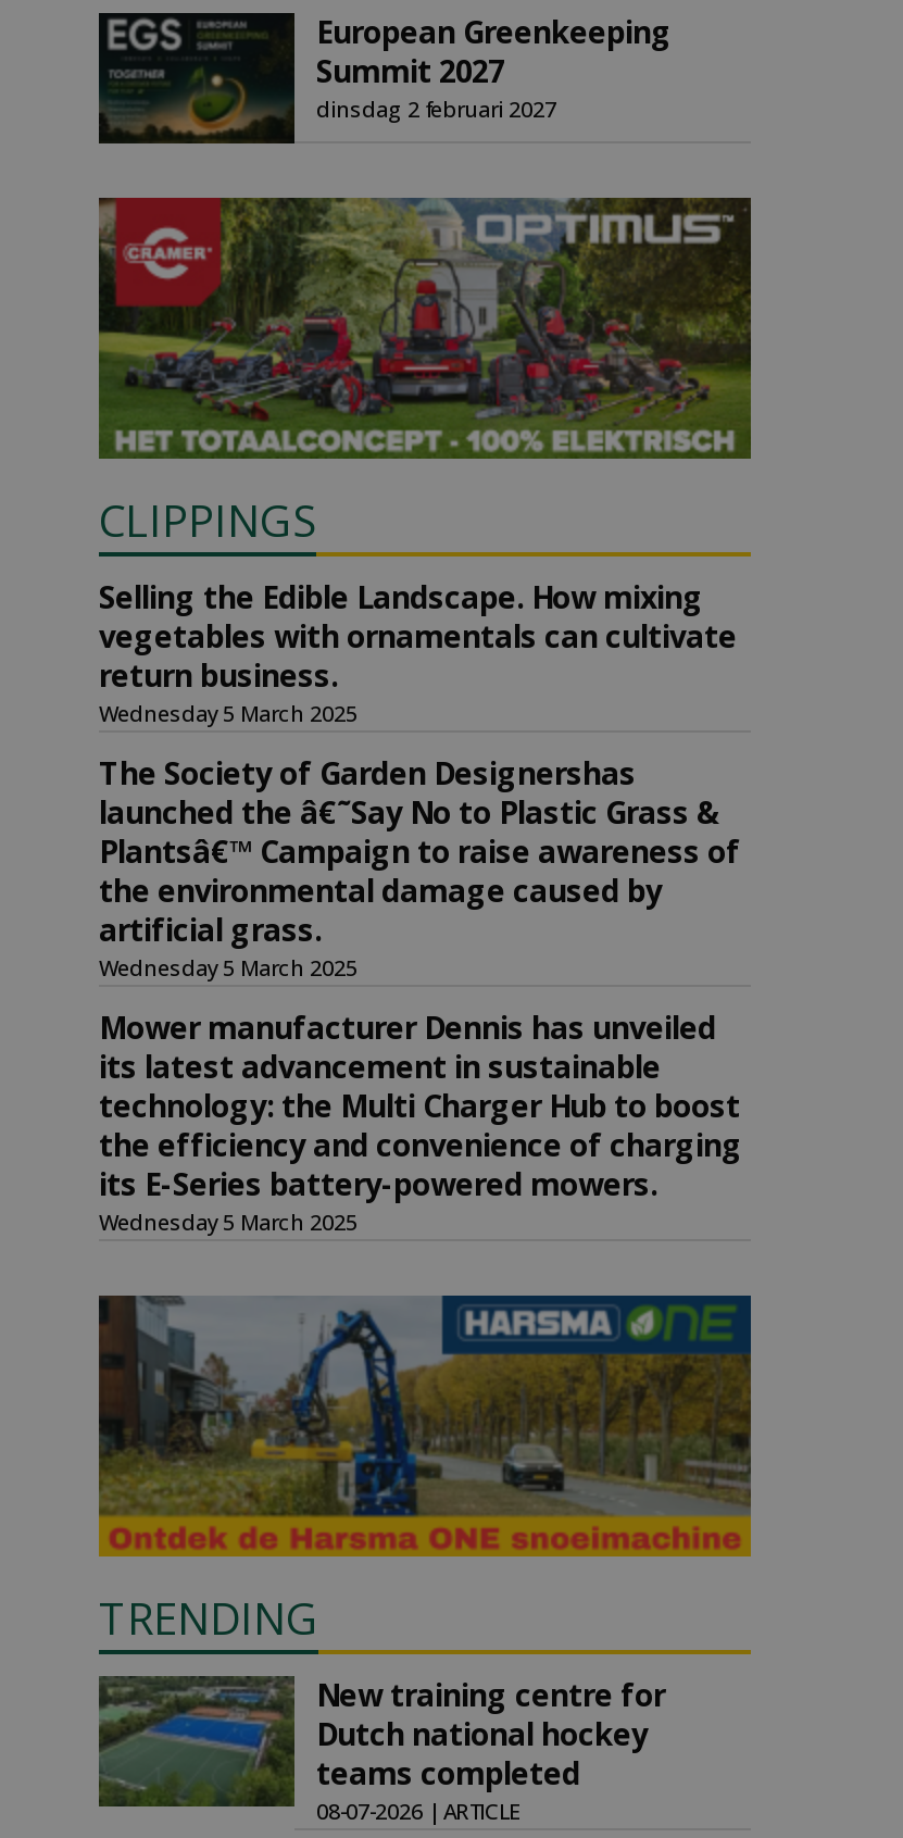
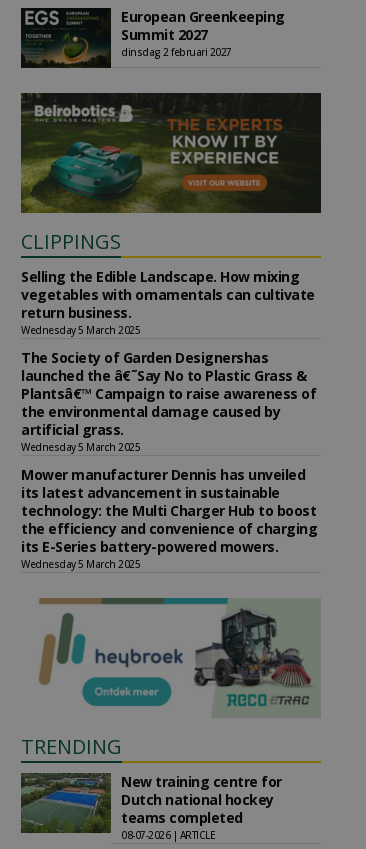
- [image]
+ [image]

- [image]
+ [image]
